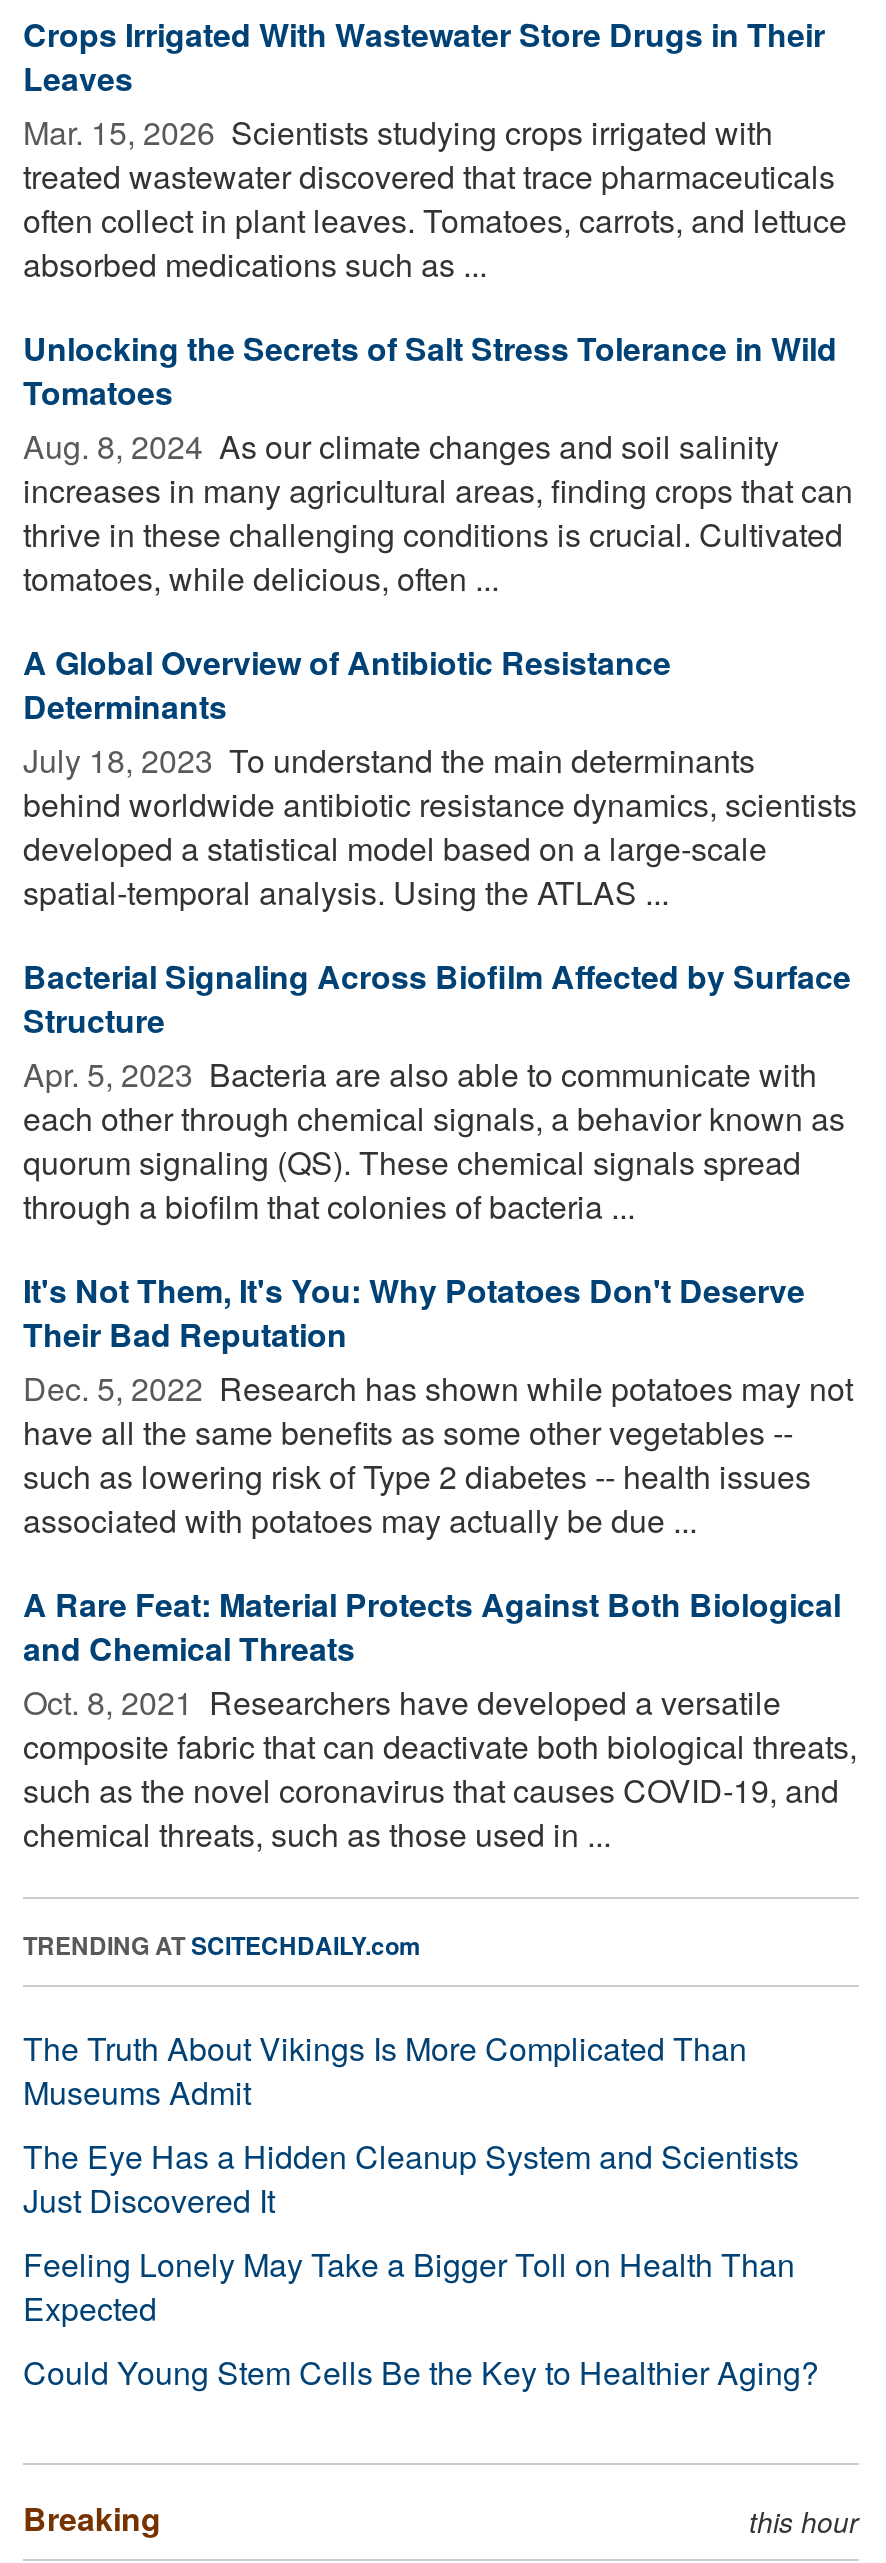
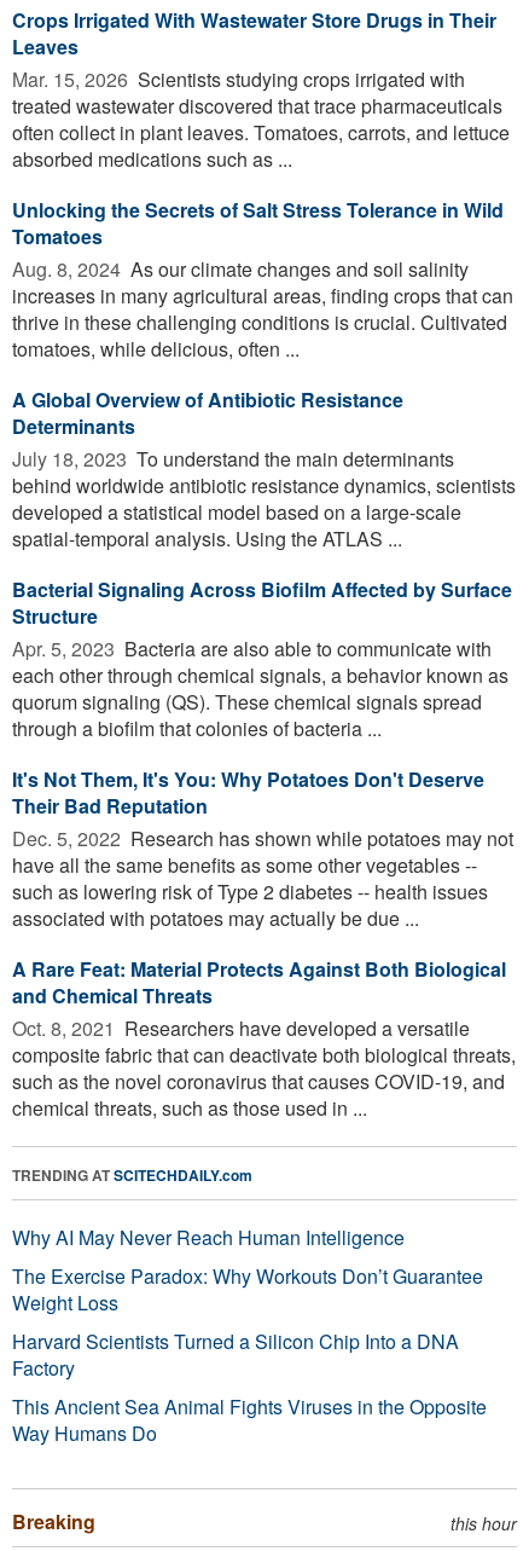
- The Truth About Vikings Is More Complicated Than
- Museums Admit
- The Eye Has a Hidden Cleanup System and Scientists
- Just Discovered It
- Feeling Lonely May Take a Bigger Toll on Health Than
- Expected
- Could Young Stem Cells Be the Key to Healthier Aging?
+ Why AI May Never Reach Human Intelligence
+ The Exercise Paradox: Why Workouts Don’t Guarantee
+ Weight Loss
+ Harvard Scientists Turned a Silicon Chip Into a DNA
+ Factory
+ This Ancient Sea Animal Fights Viruses in the Opposite
+ Way Humans Do
